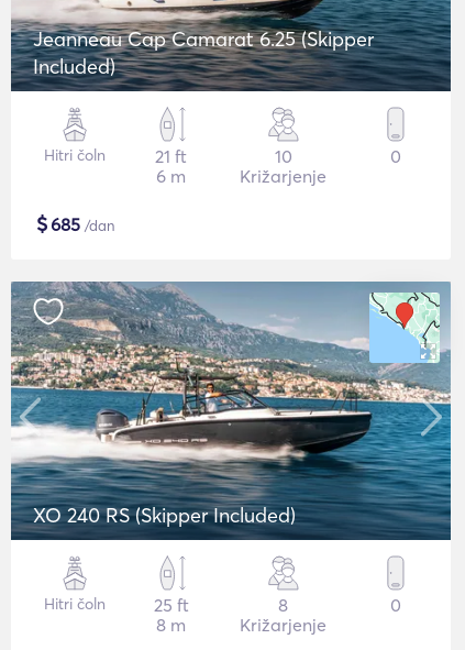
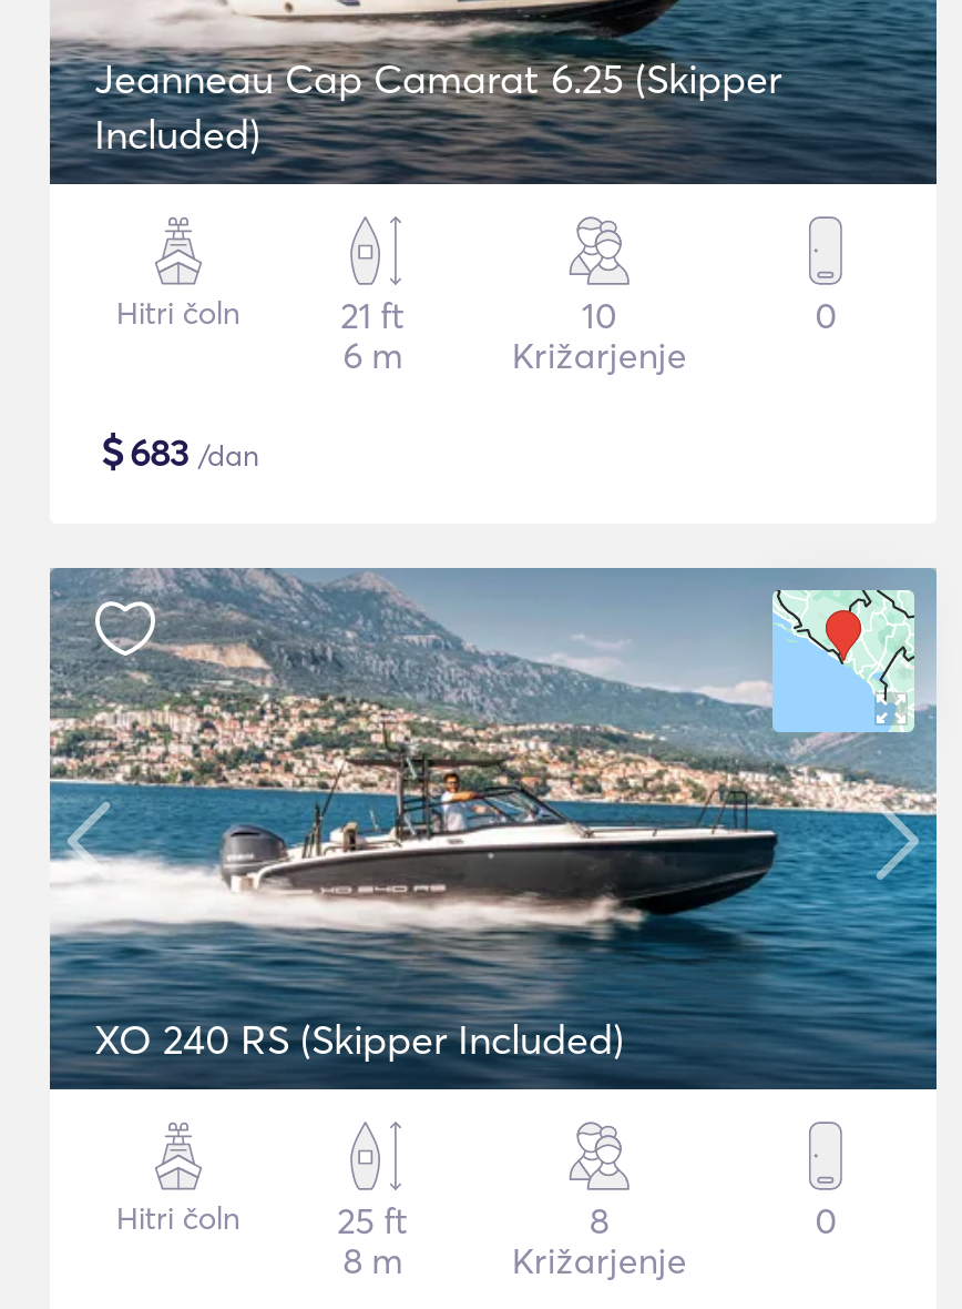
- $685 /dan
+ $683 /dan
